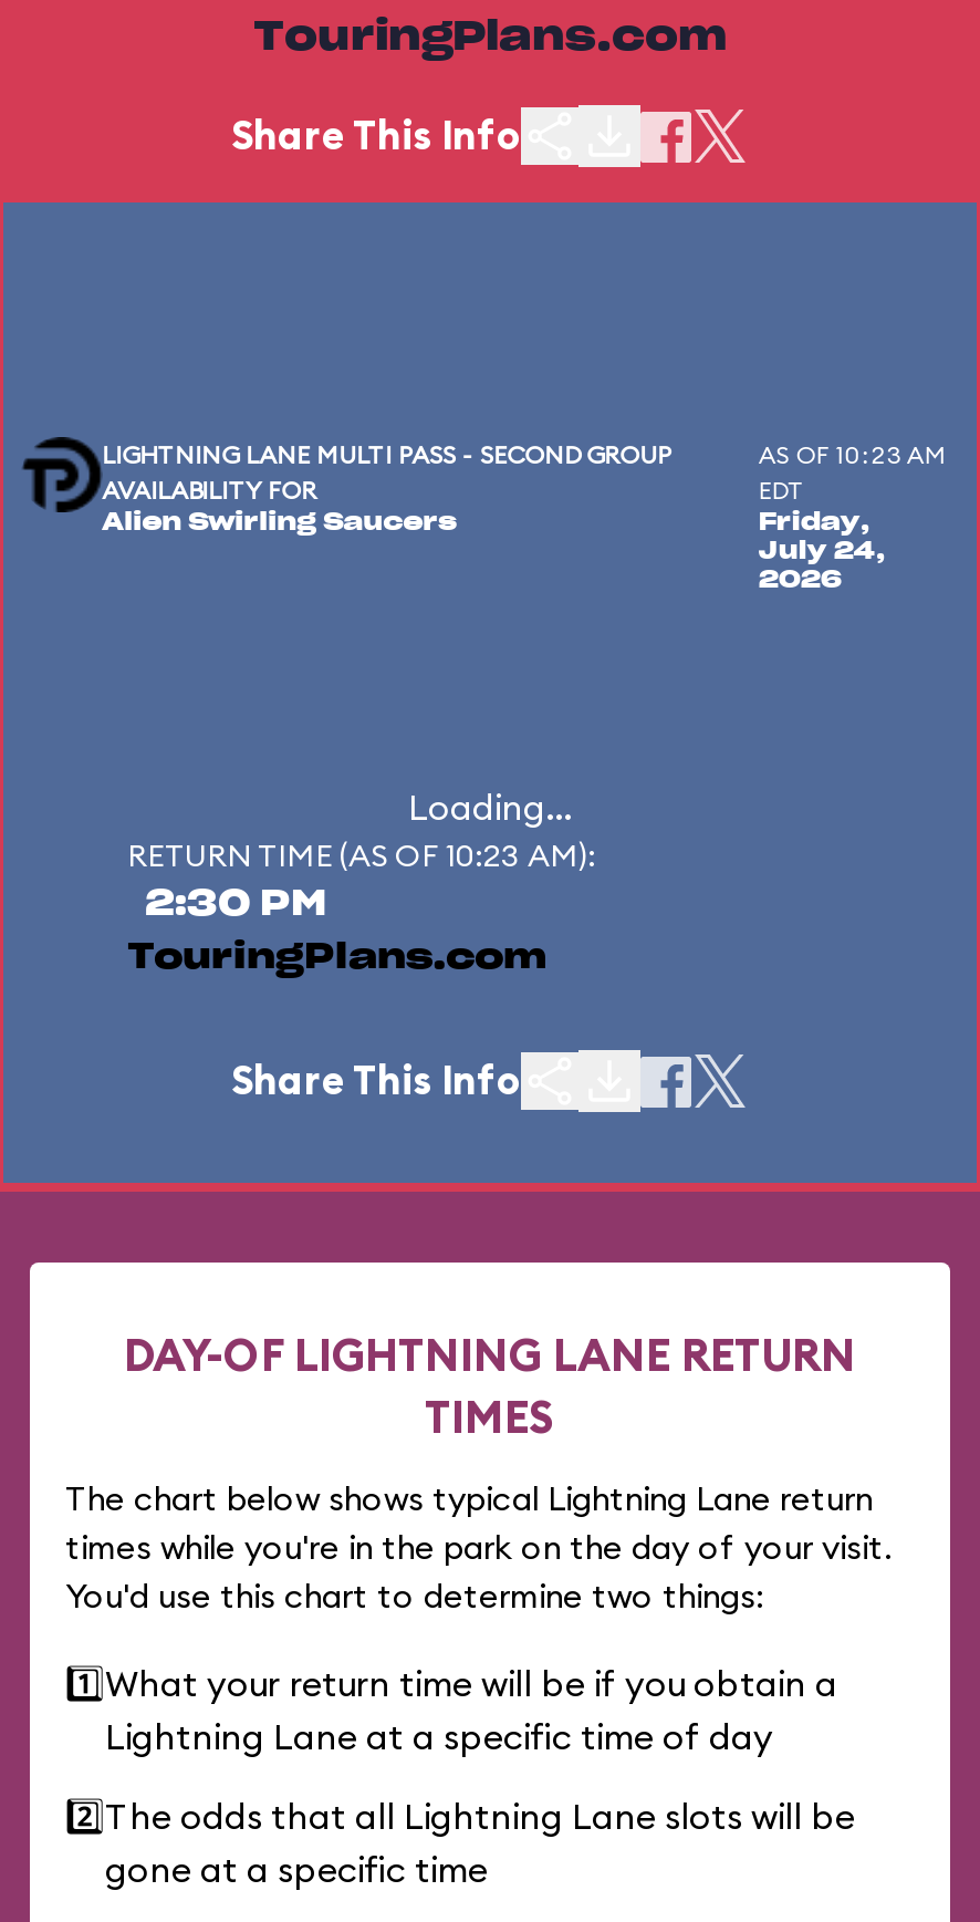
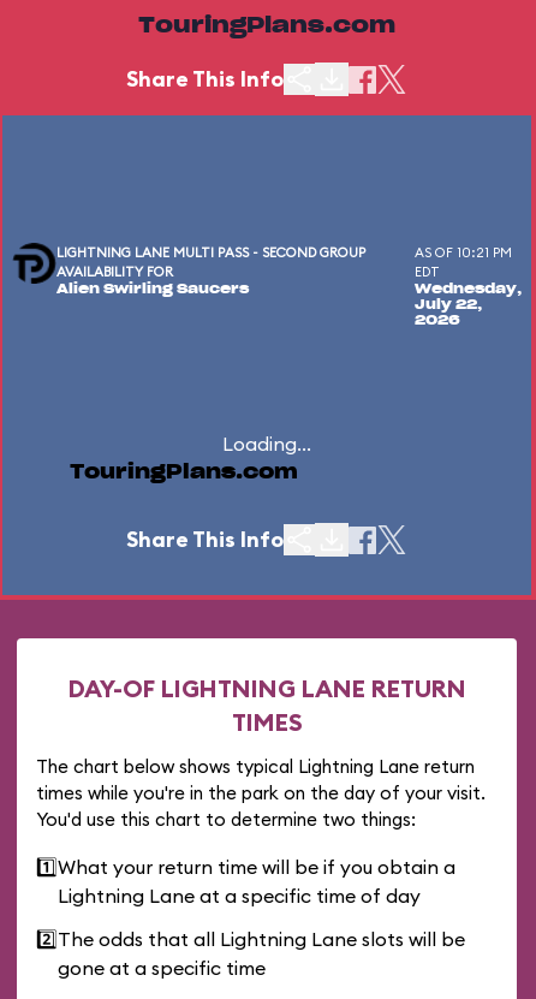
- AS OF 10:23 AM
+ AS OF 10:21 PM

- Friday,
- July 24,
+ Wednesday,
+ July 22,

- RETURN TIME (AS OF 10:23 AM):
- 2:30 PM
